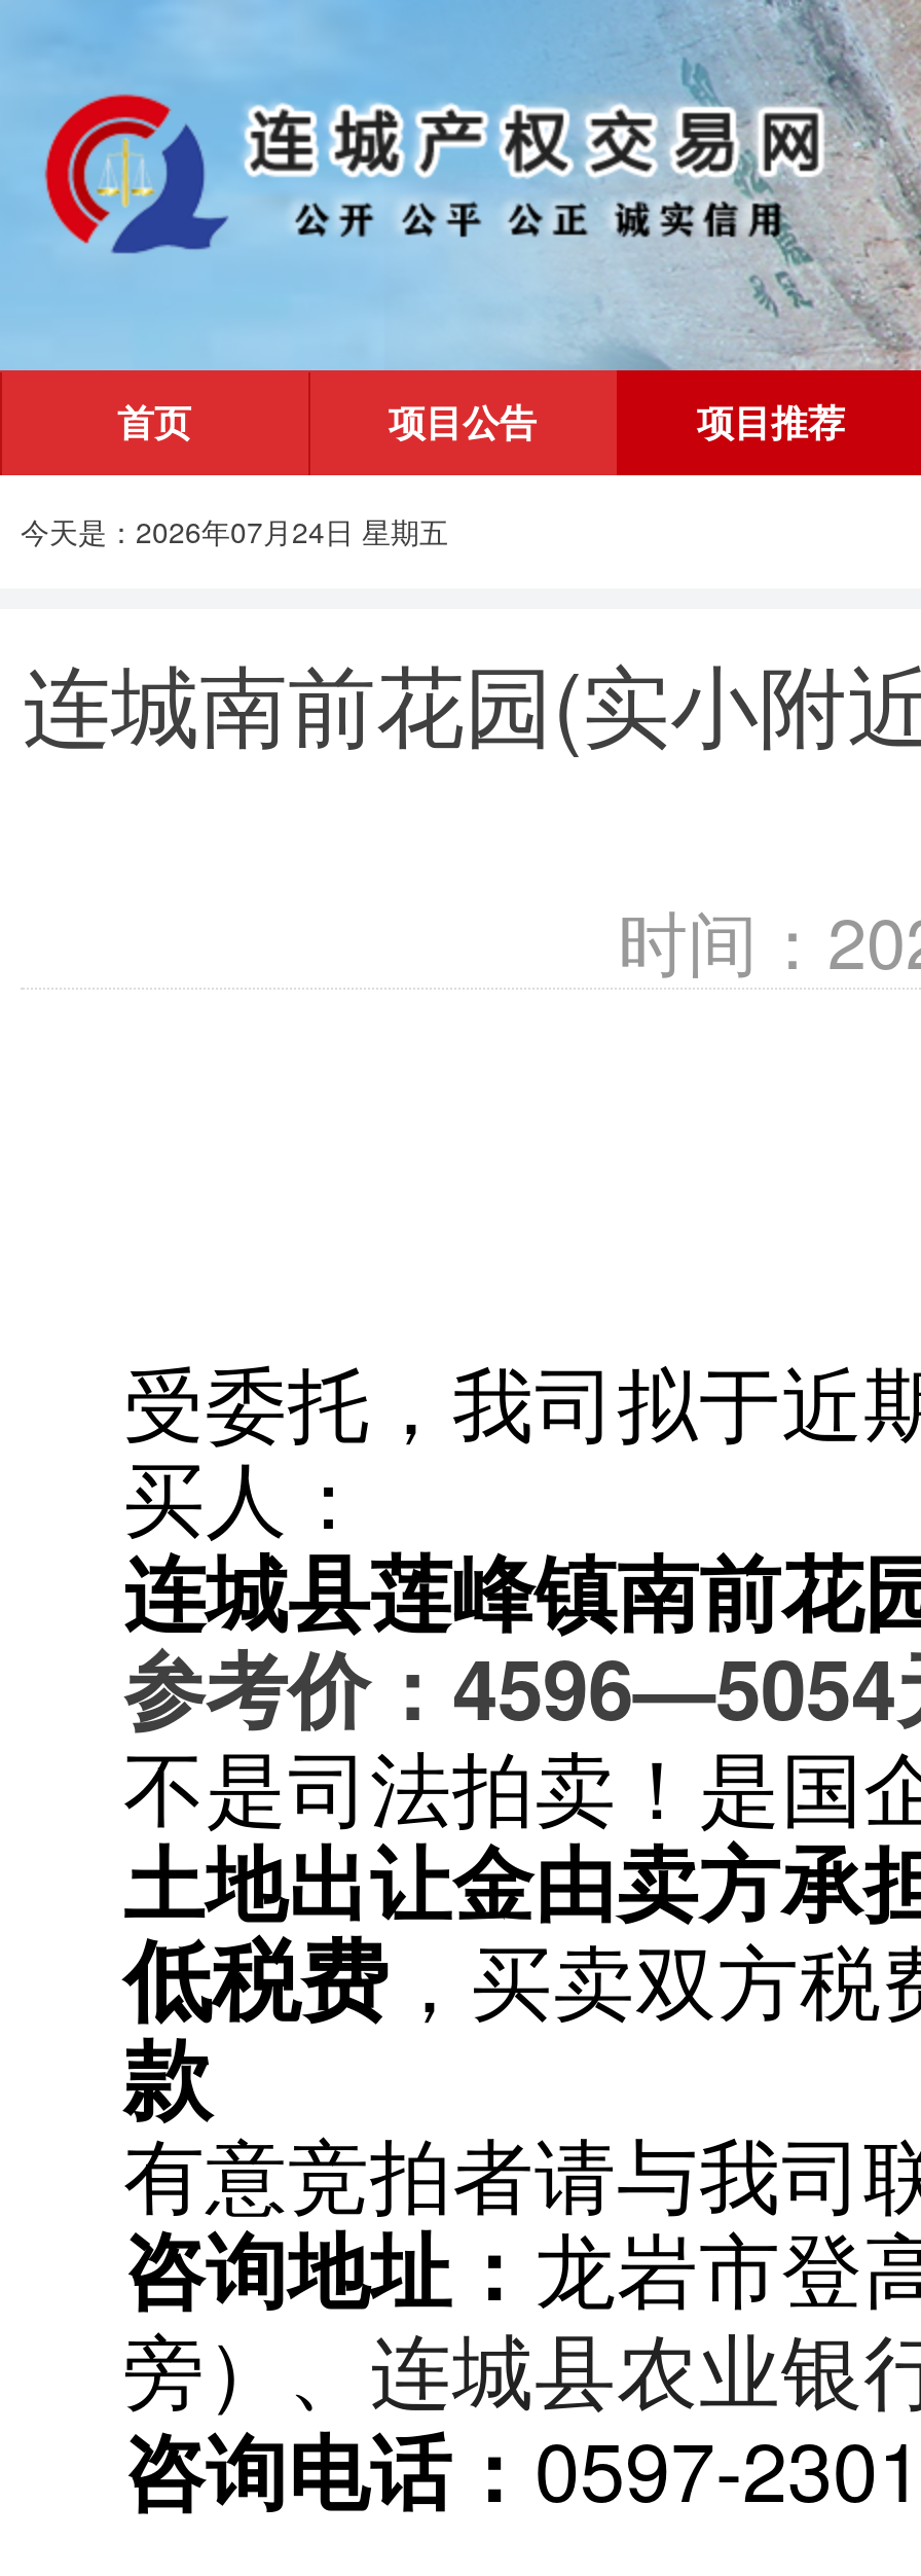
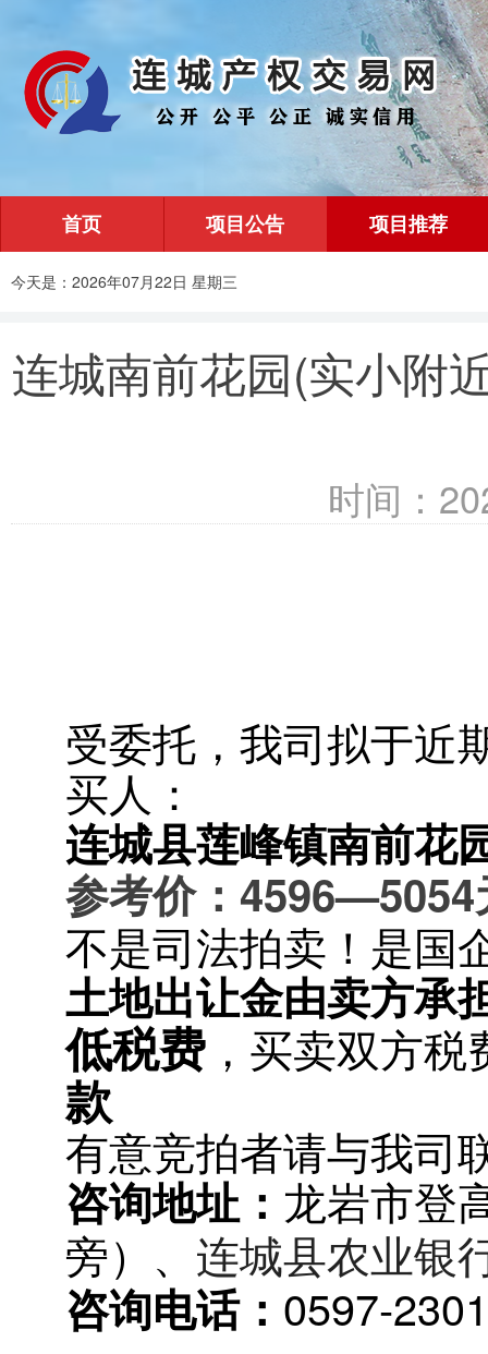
- 今天是：2026年07月24日 星期五
+ 今天是：2026年07月22日 星期三
